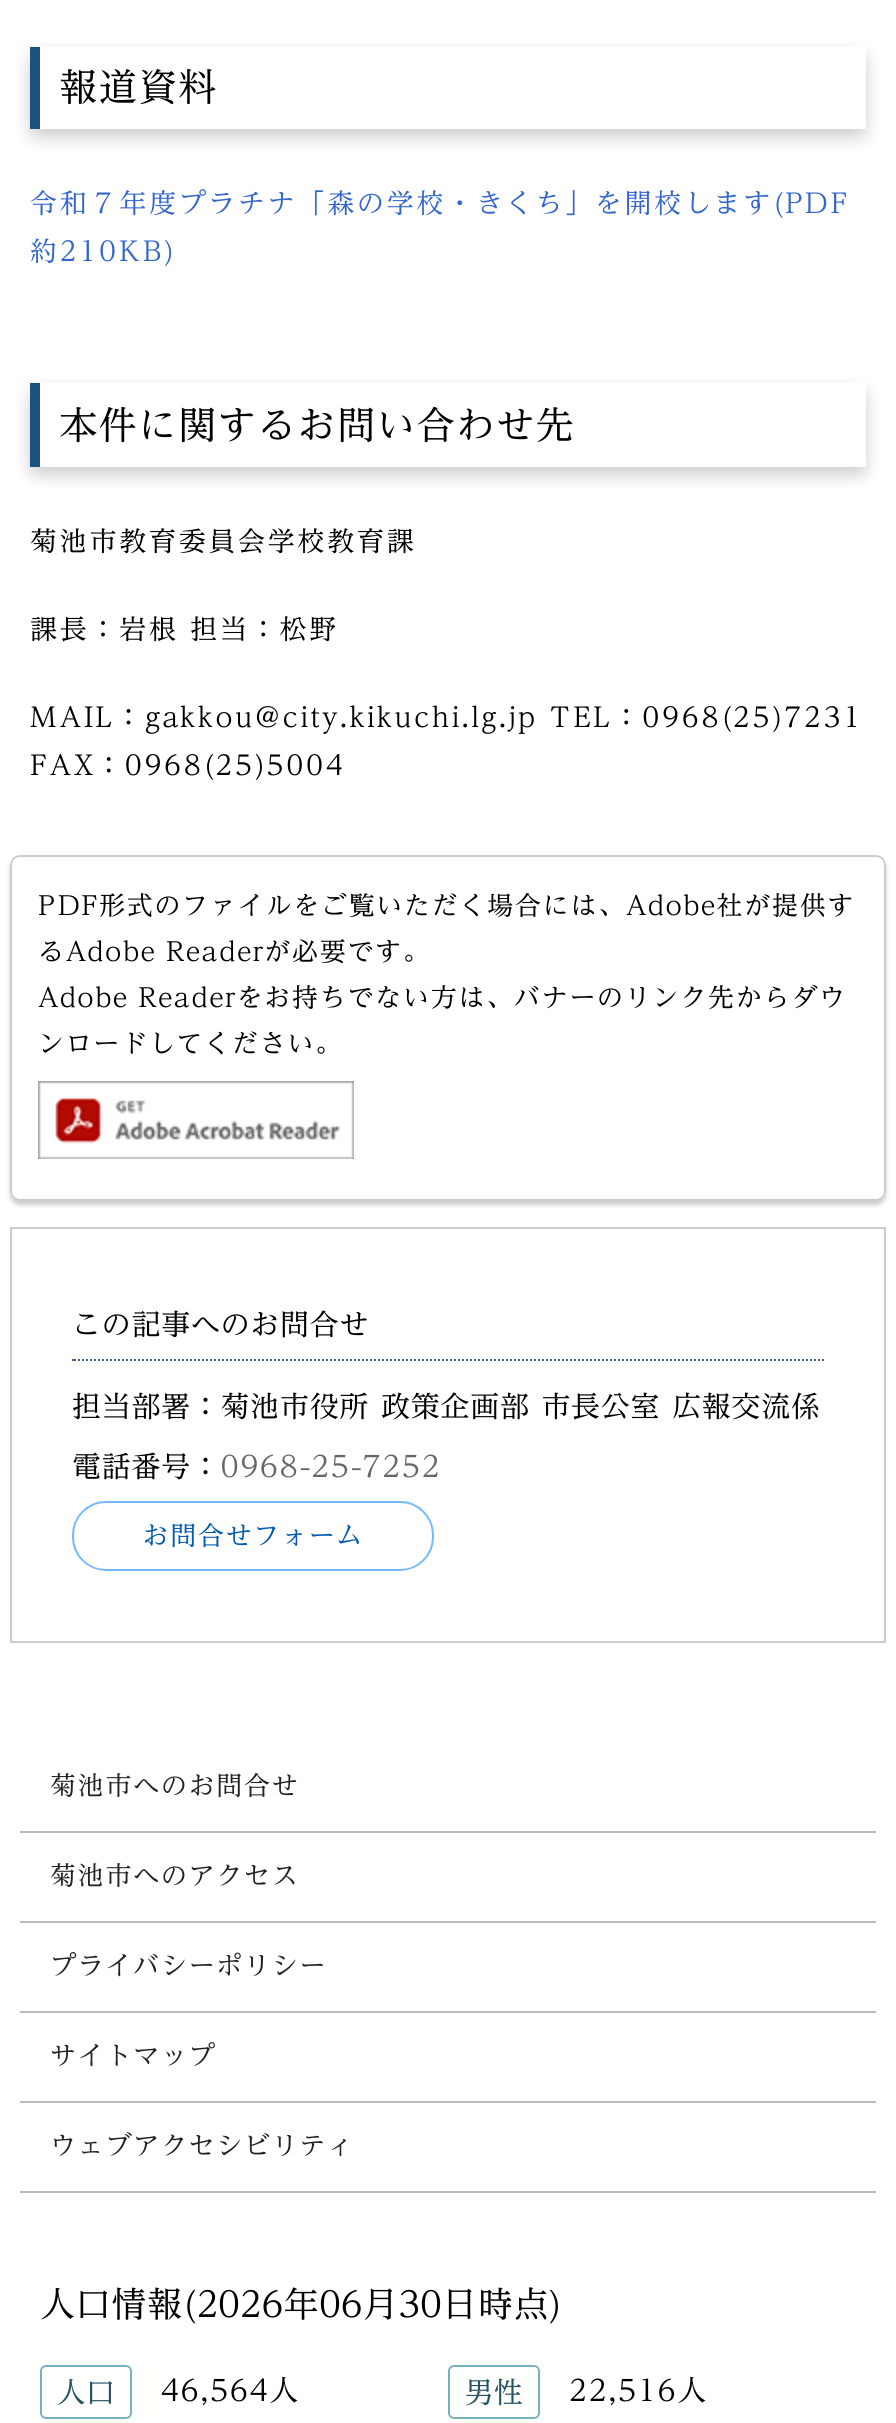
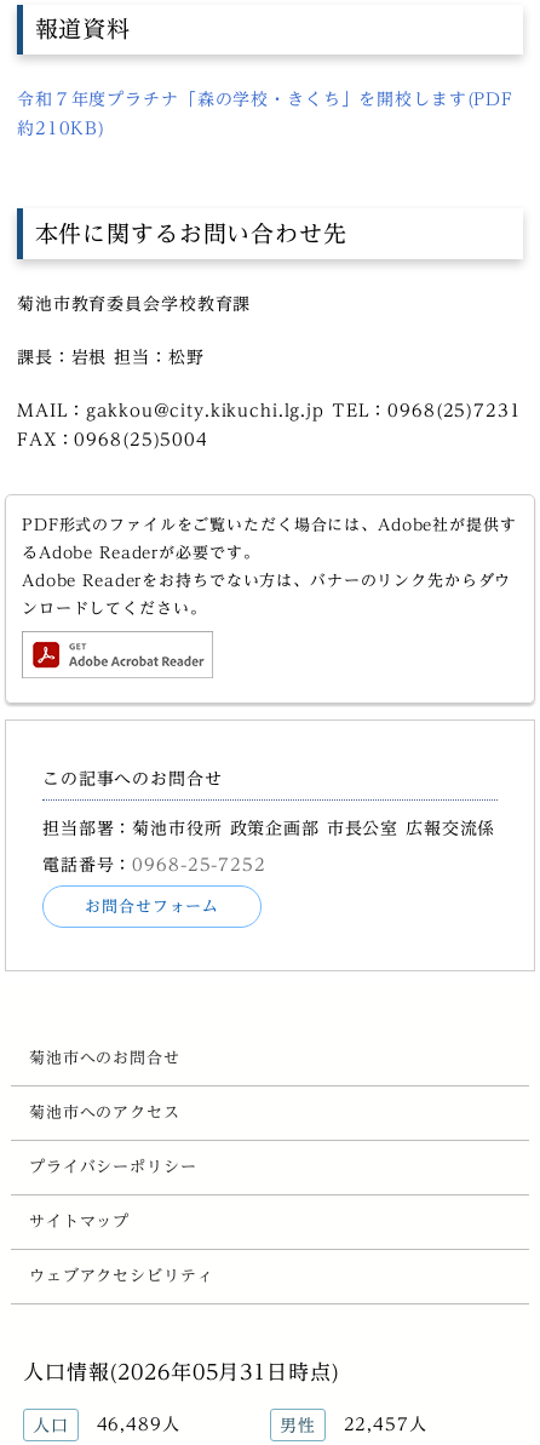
- 人口情報(2026年06月30日時点)
+ 人口情報(2026年05月31日時点)

- 人口 46,564人
+ 人口 46,489人

- 男性 22,516人
+ 男性 22,457人
